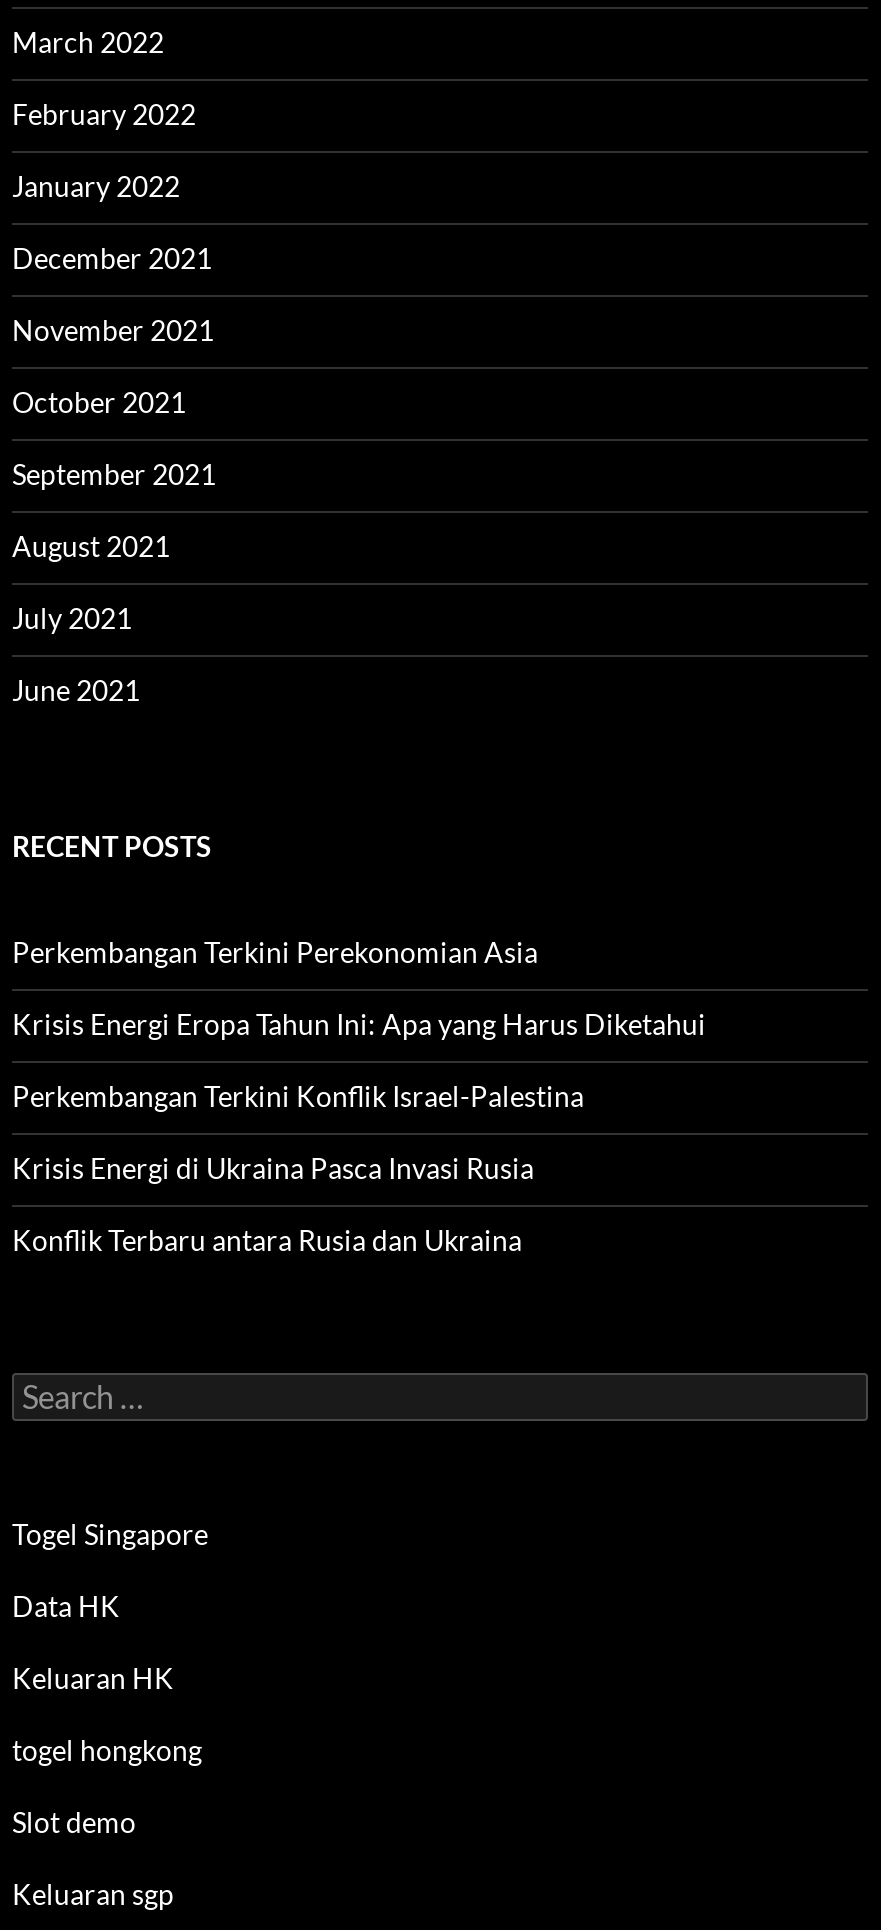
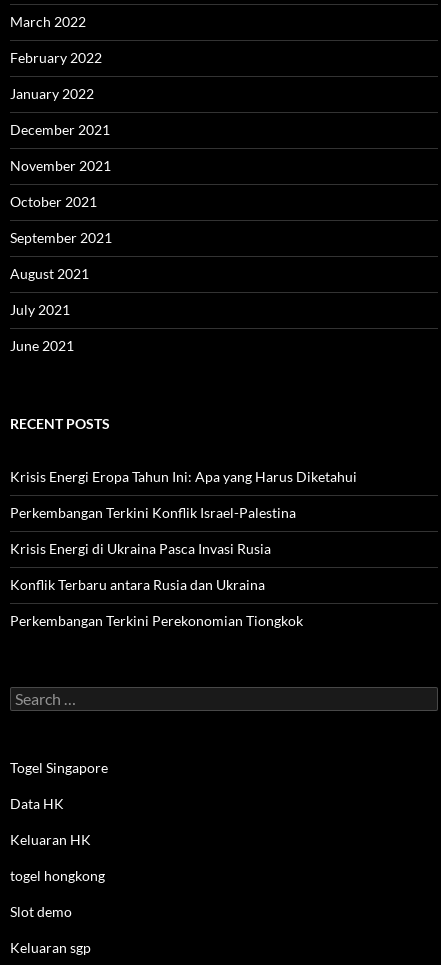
- Perkembangan Terkini Perekonomian Asia

moved up: Krisis Energi Eropa Tahun Ini: Apa yang Harus Diketahui | Perkembangan Terkini Konflik Israel-Palestina | Krisis Energi di Ukraina Pasca Invasi Rusia | Konflik Terbaru antara Rusia dan Ukraina

+ Perkembangan Terkini Perekonomian Tiongkok
